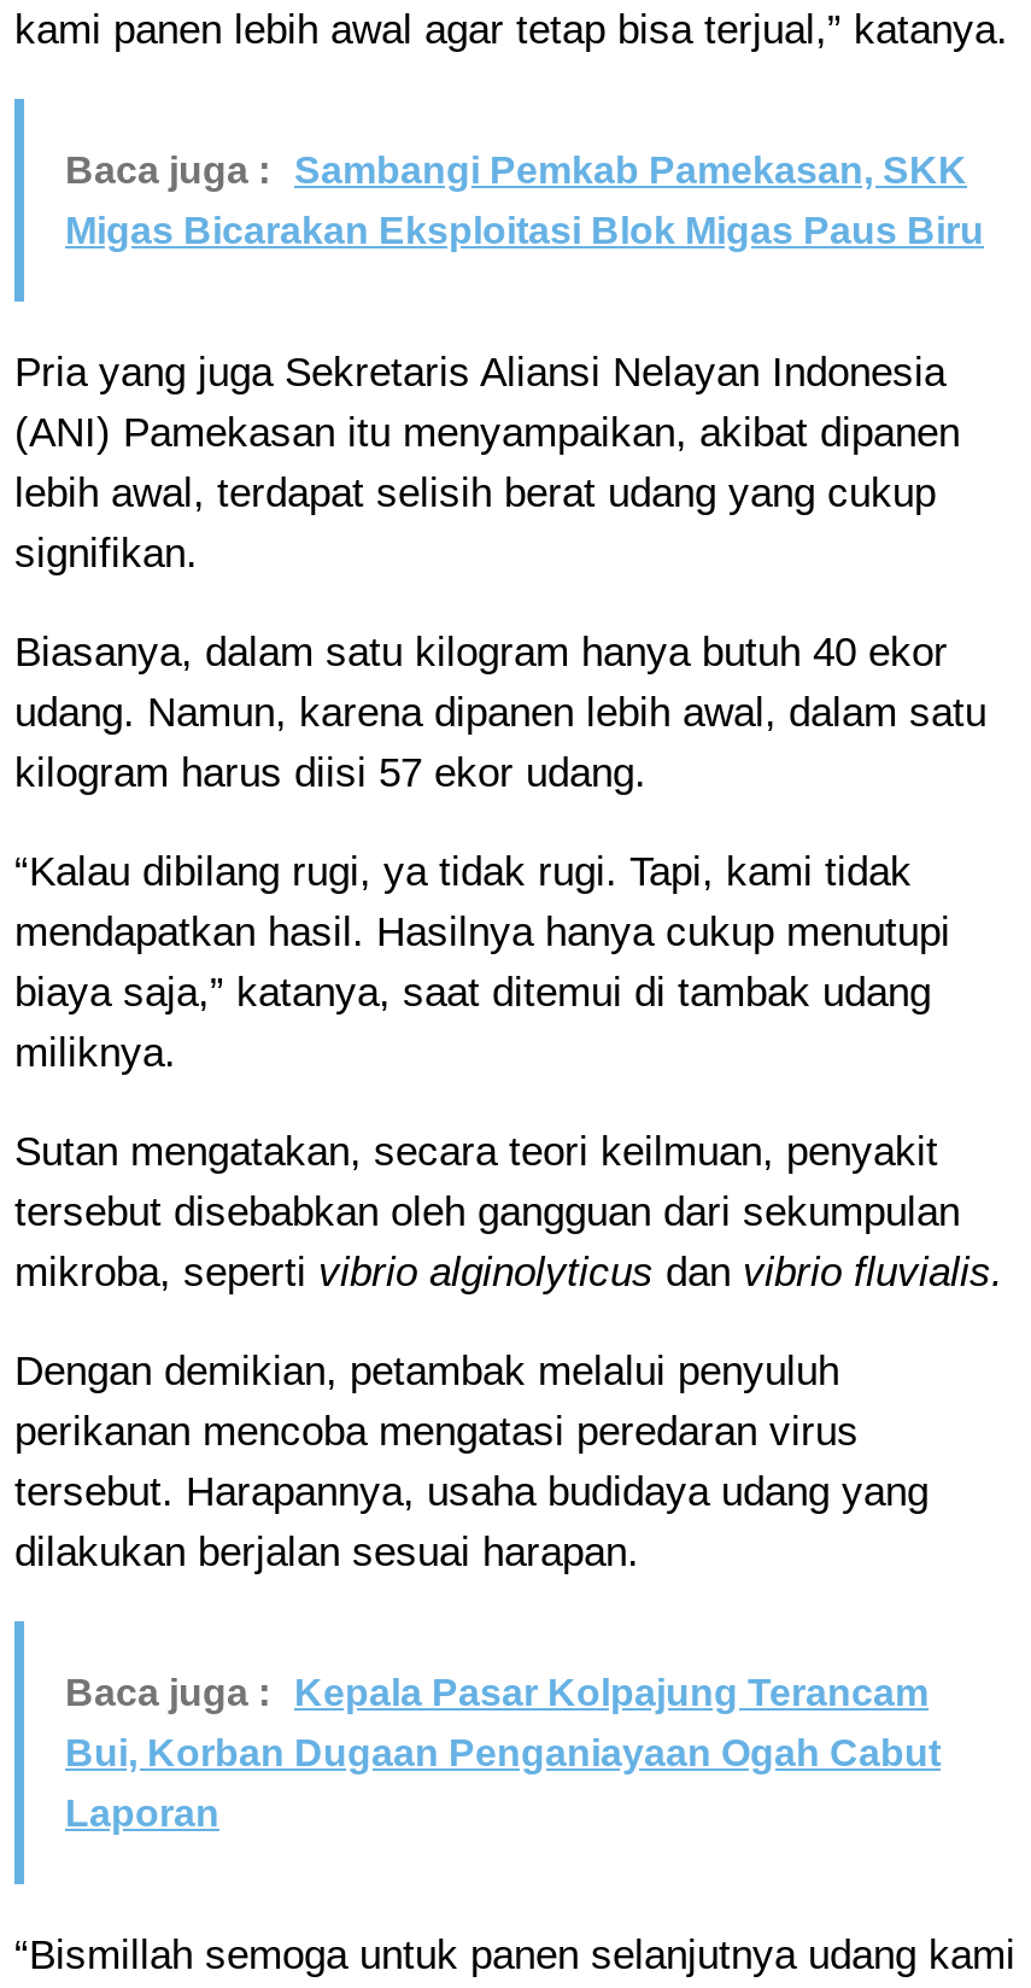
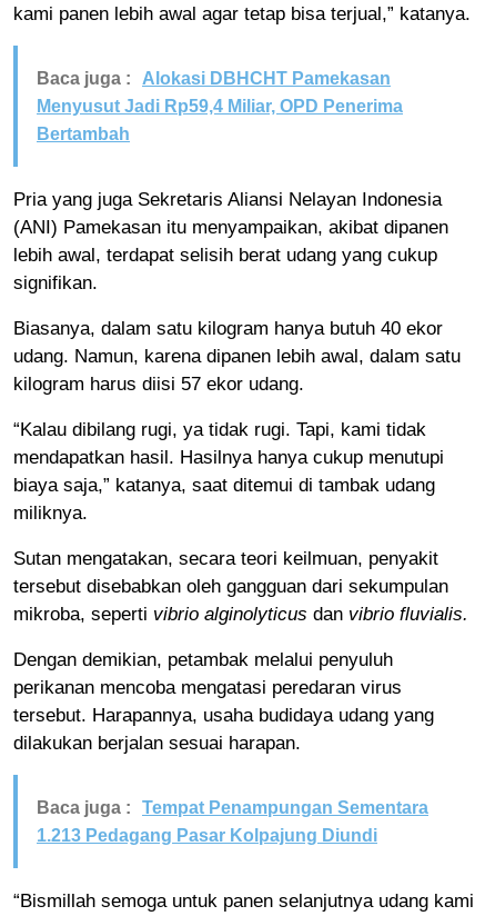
- Baca juga : Sambangi Pemkab Pamekasan, SKK
- Migas Bicarakan Eksploitasi Blok Migas Paus Biru
+ Baca juga : Alokasi DBHCHT Pamekasan
+ Menyusut Jadi Rp59,4 Miliar, OPD Penerima
+ Bertambah

moved down: Pria yang juga Sekretaris Aliansi Nelayan Indonesia | (ANI) Pamekasan itu menyampaikan, akibat dipanen | lebih awal, terdapat selisih berat udang yang cukup | ... | tersebut. Harapannya, usaha budidaya udang yang | dilakukan berjalan sesuai harapan.

- Baca juga : Kepala Pasar Kolpajung Terancam
- Bui, Korban Dugaan Penganiayaan Ogah Cabut
- Laporan
+ Baca juga : Tempat Penampungan Sementara
+ 1.213 Pedagang Pasar Kolpajung Diundi
